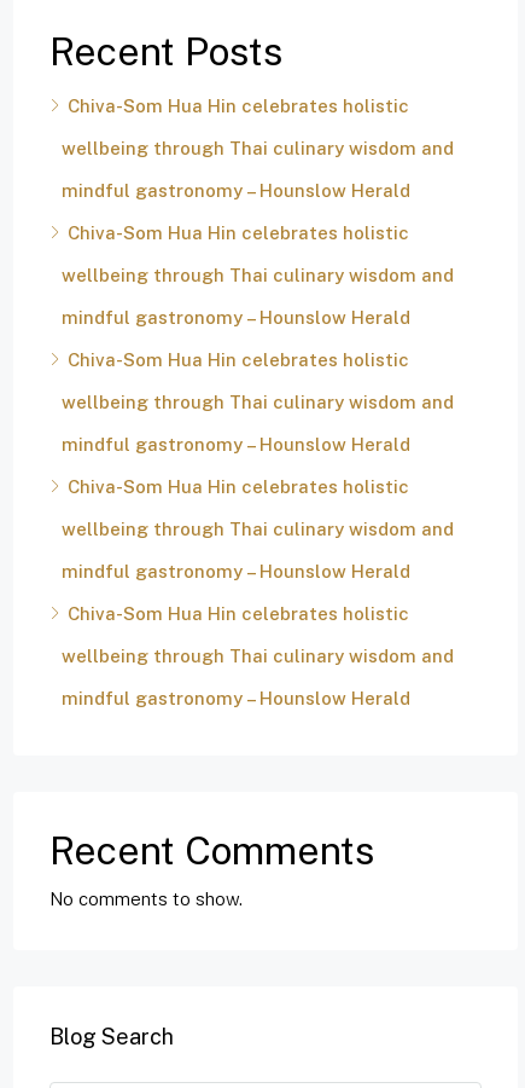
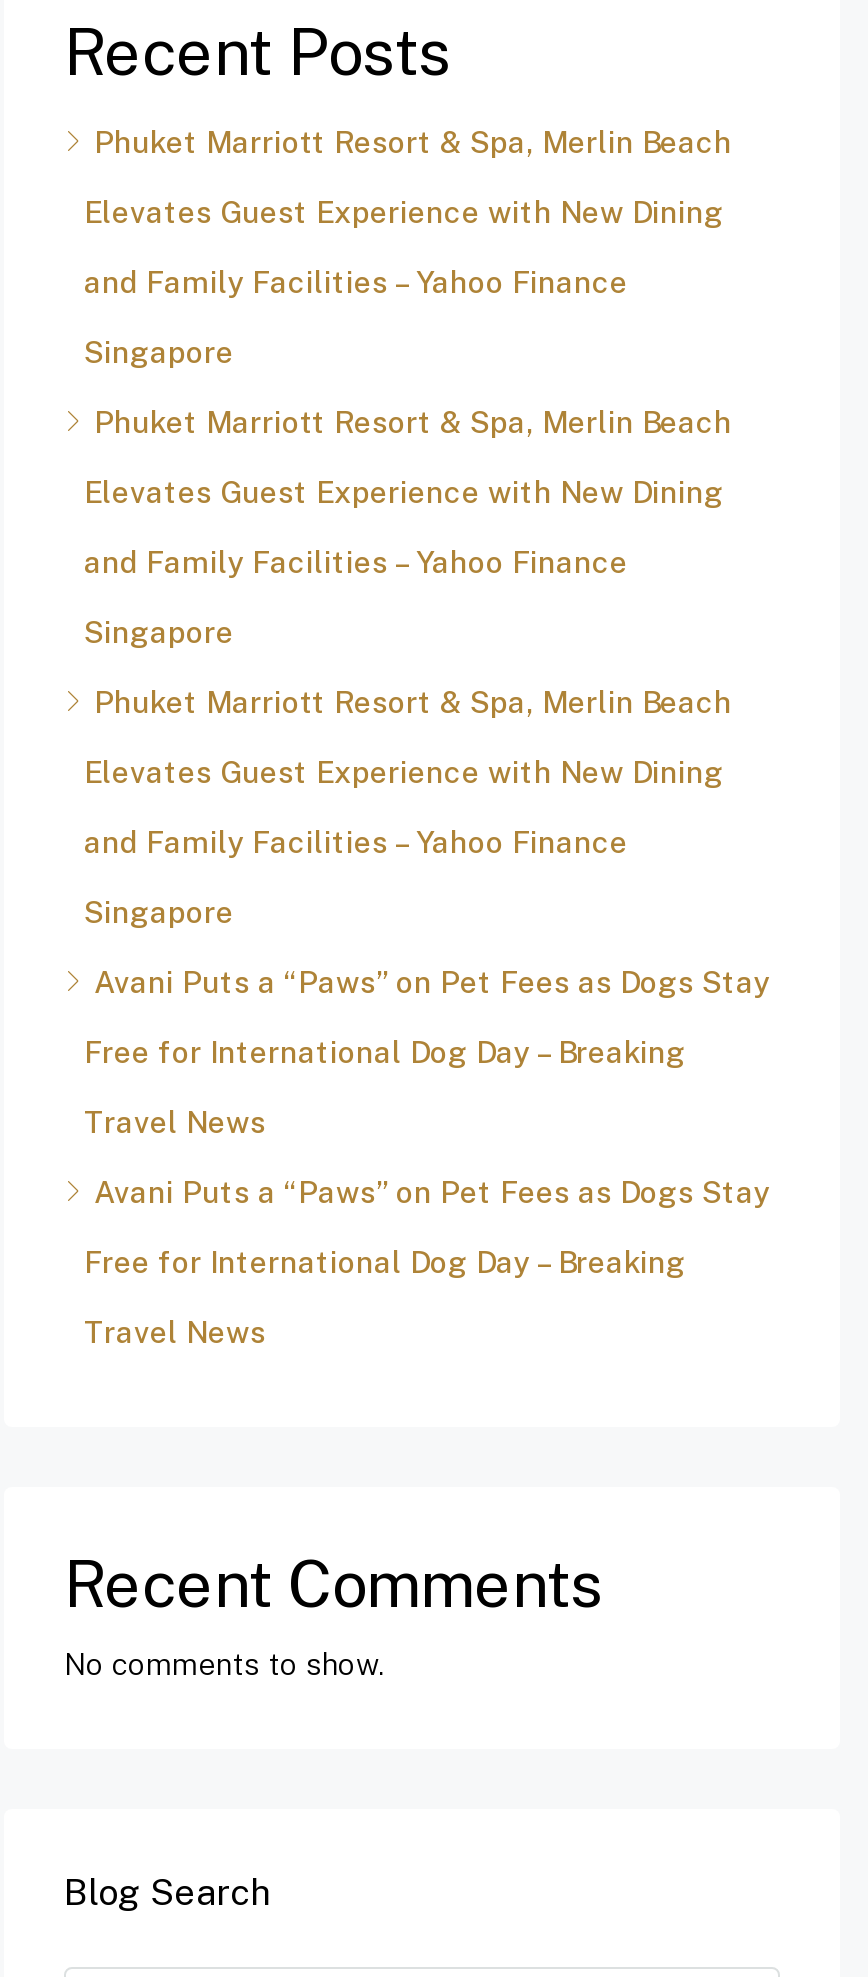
- Chiva-Som Hua Hin celebrates holistic
- wellbeing through Thai culinary wisdom and
- mindful gastronomy – Hounslow Herald
- Chiva-Som Hua Hin celebrates holistic
- wellbeing through Thai culinary wisdom and
- mindful gastronomy – Hounslow Herald
- Chiva-Som Hua Hin celebrates holistic
- wellbeing through Thai culinary wisdom and
- mindful gastronomy – Hounslow Herald
- Chiva-Som Hua Hin celebrates holistic
- wellbeing through Thai culinary wisdom and
- mindful gastronomy – Hounslow Herald
- Chiva-Som Hua Hin celebrates holistic
- wellbeing through Thai culinary wisdom and
- mindful gastronomy – Hounslow Herald
+ Phuket Marriott Resort & Spa, Merlin Beach
+ Elevates Guest Experience with New Dining
+ and Family Facilities – Yahoo Finance
+ Singapore
+ Phuket Marriott Resort & Spa, Merlin Beach
+ Elevates Guest Experience with New Dining
+ and Family Facilities – Yahoo Finance
+ Singapore
+ Phuket Marriott Resort & Spa, Merlin Beach
+ Elevates Guest Experience with New Dining
+ and Family Facilities – Yahoo Finance
+ Singapore
+ Avani Puts a “Paws” on Pet Fees as Dogs Stay
+ Free for International Dog Day – Breaking
+ Travel News
+ Avani Puts a “Paws” on Pet Fees as Dogs Stay
+ Free for International Dog Day – Breaking
+ Travel News
